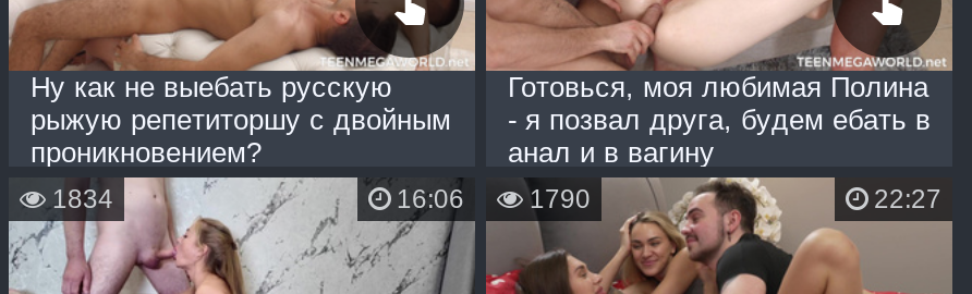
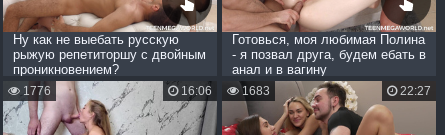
- 1834
+ 1776

- 16:06 1790
+ 16:06 1683
